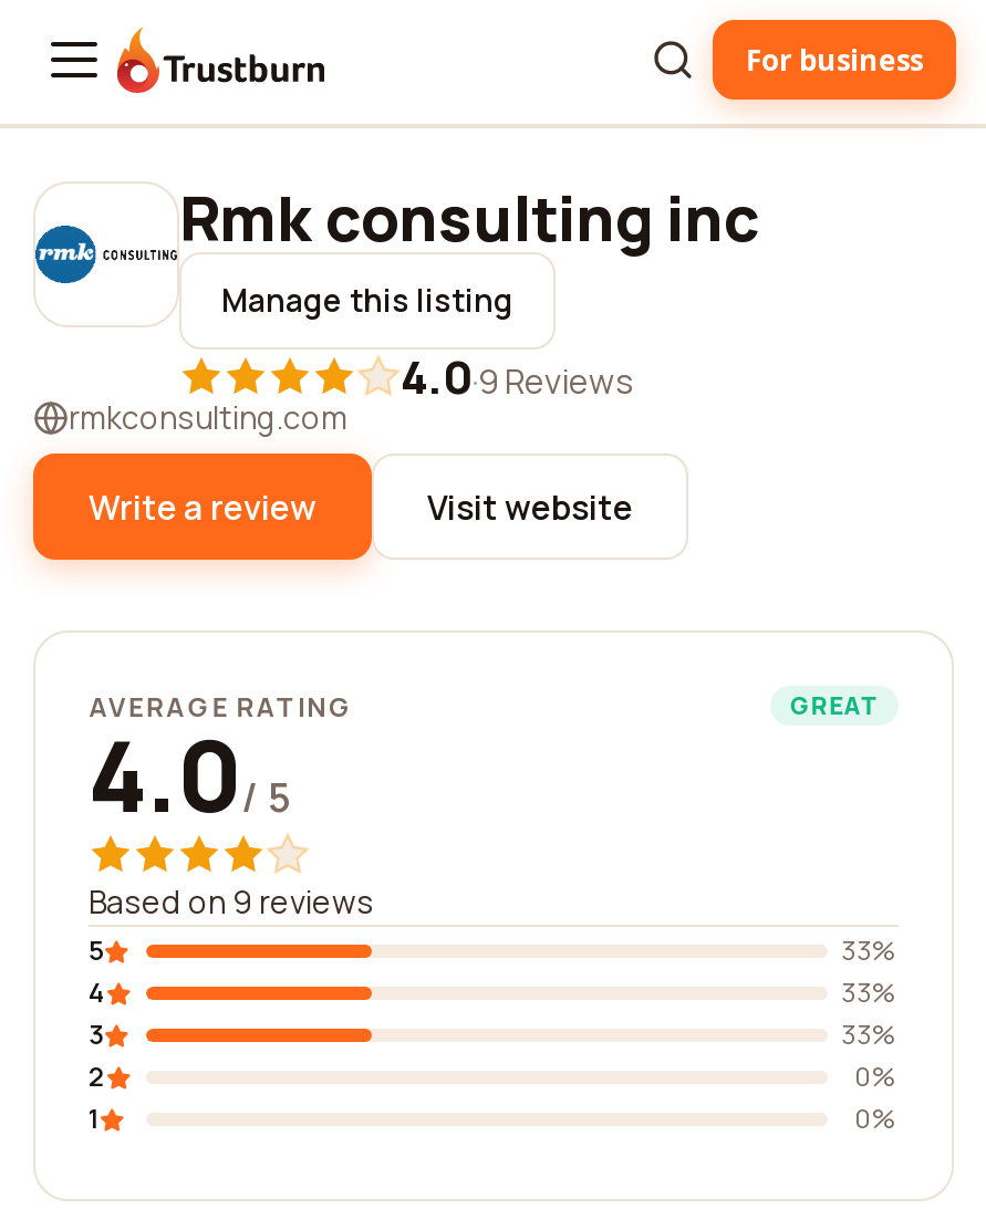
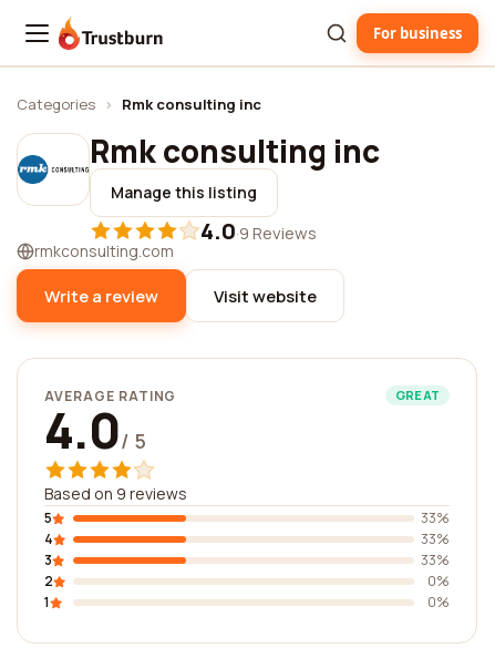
+ Categories › Rmk consulting inc
